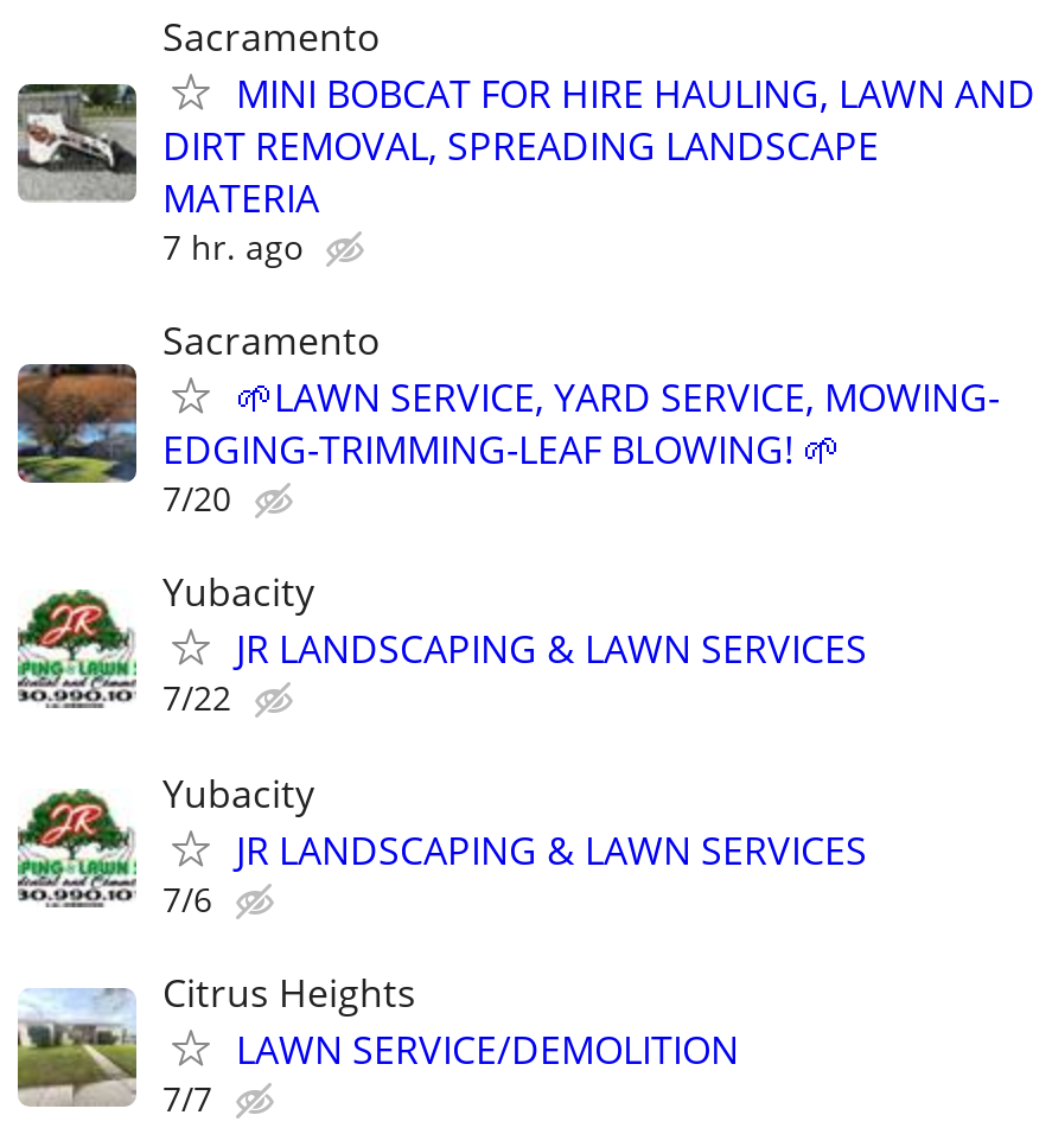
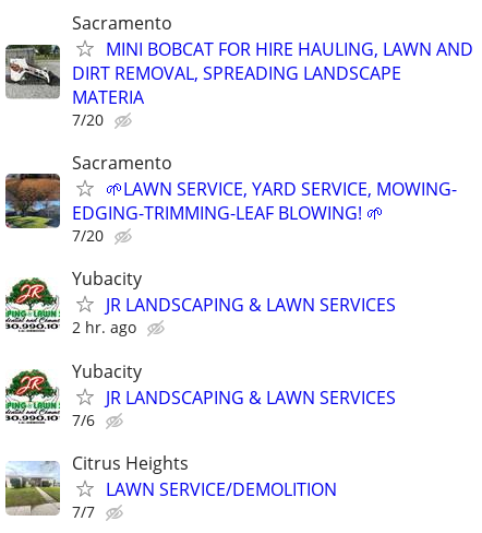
- 7 hr. ago
+ 7/20

- 7/22
+ 2 hr. ago
